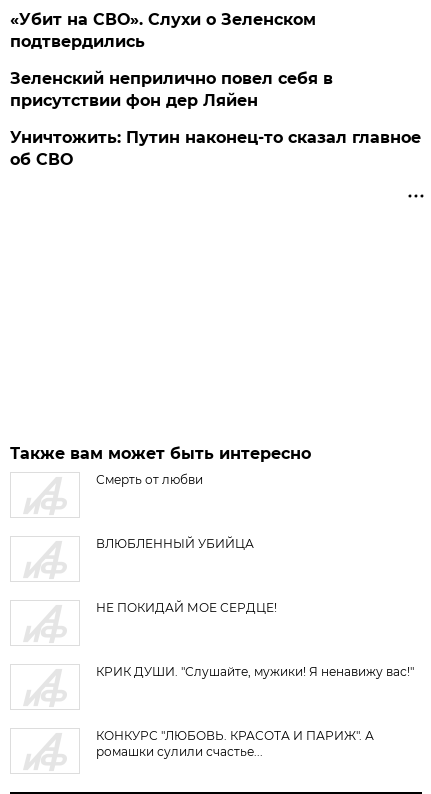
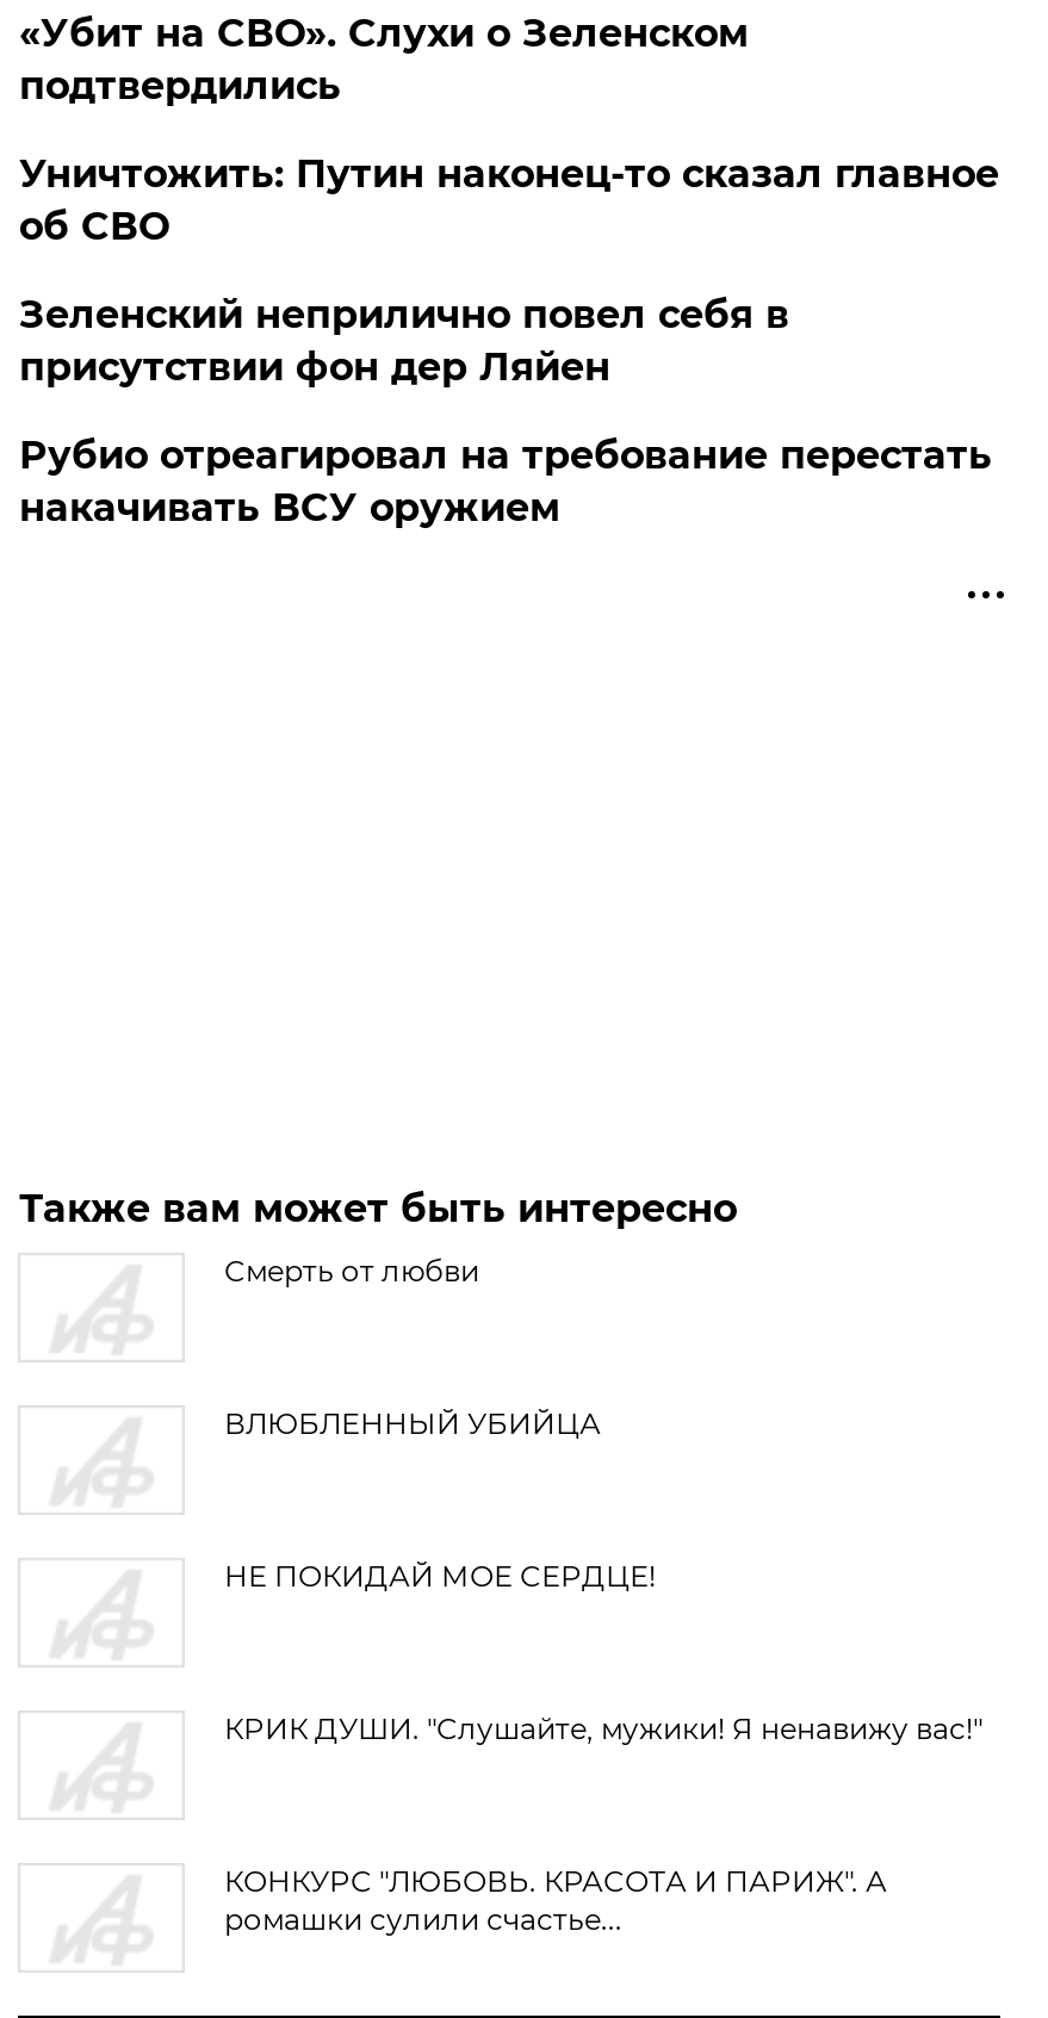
+ Рубио отреагировал на требование перестать
+ накачивать ВСУ оружием

moved up: Уничтожить: Путин наконец-то сказал главное | об СВО
